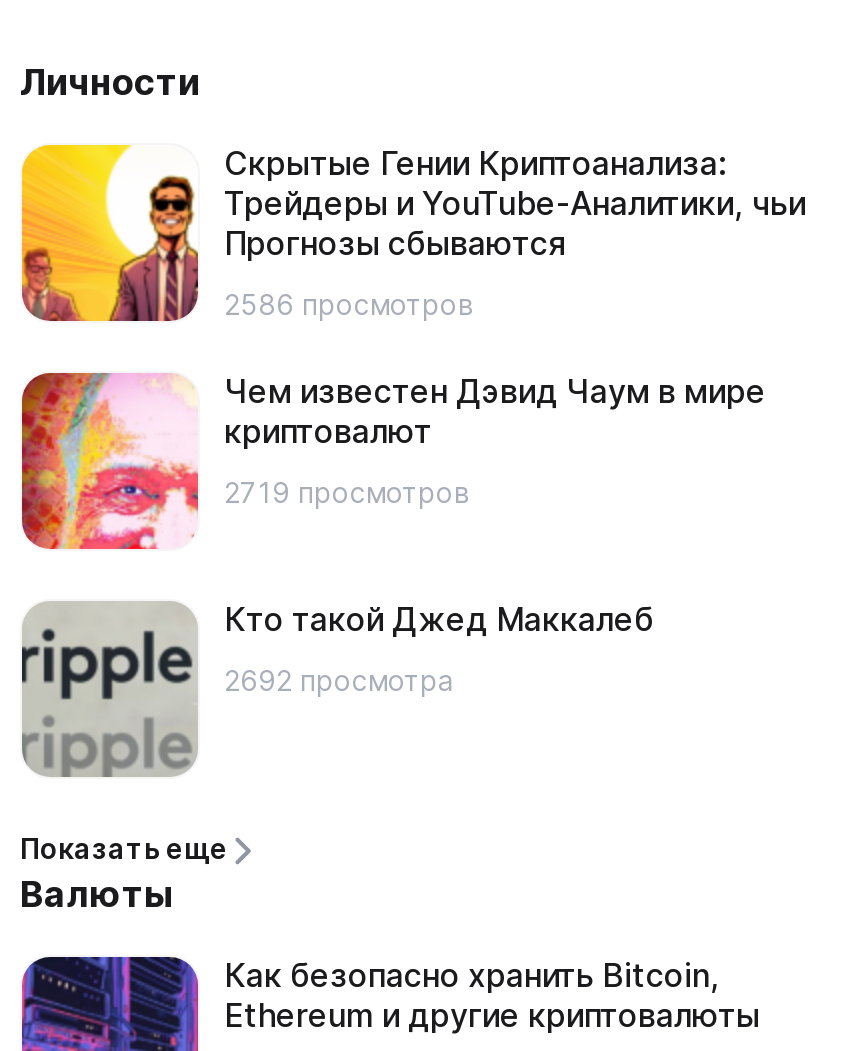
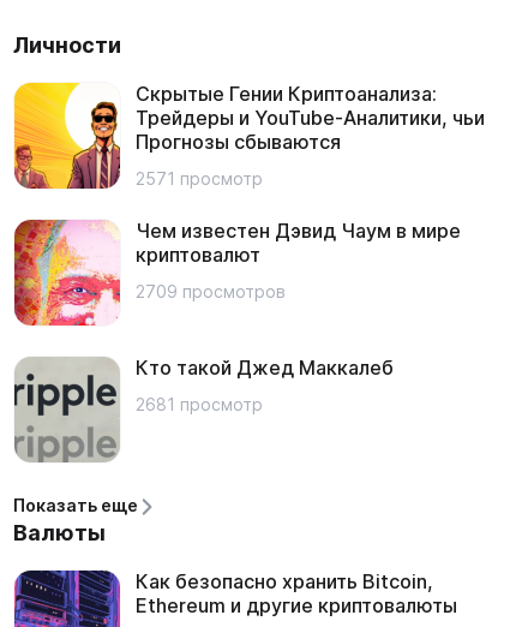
- 2586 просмотров
+ 2571 просмотр

- 2719 просмотров
+ 2709 просмотров

- 2692 просмотра
+ 2681 просмотр
